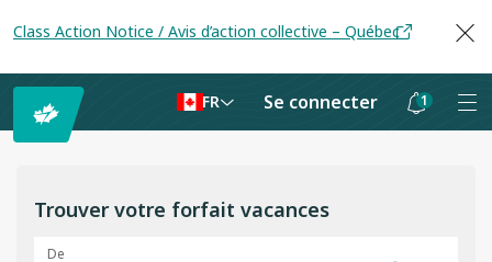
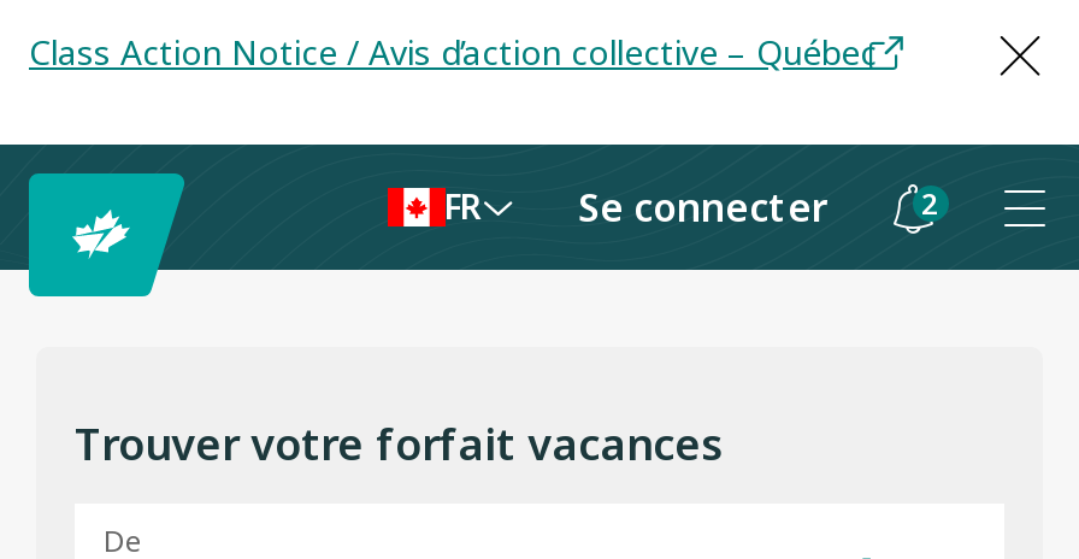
- 1
+ 2
